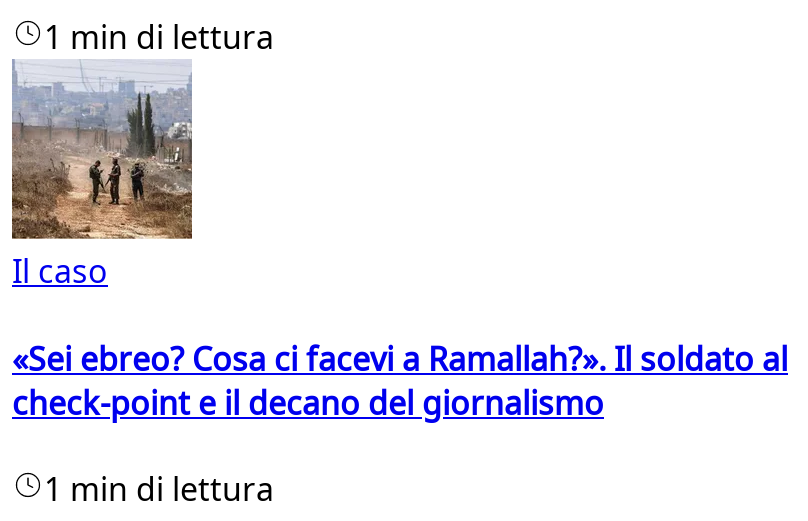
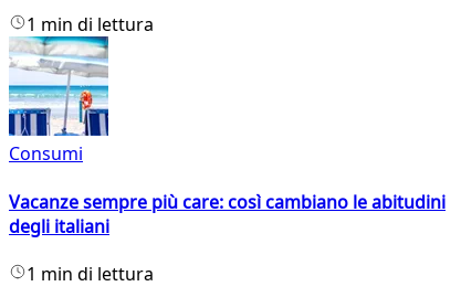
- [image]
- Il caso
+ [image]
+ Consumi

- «Sei ebreo? Cosa ci facevi a Ramallah?». Il soldato al
- check-point e il decano del giornalismo
+ Vacanze sempre più care: così cambiano le abitudini
+ degli italiani
